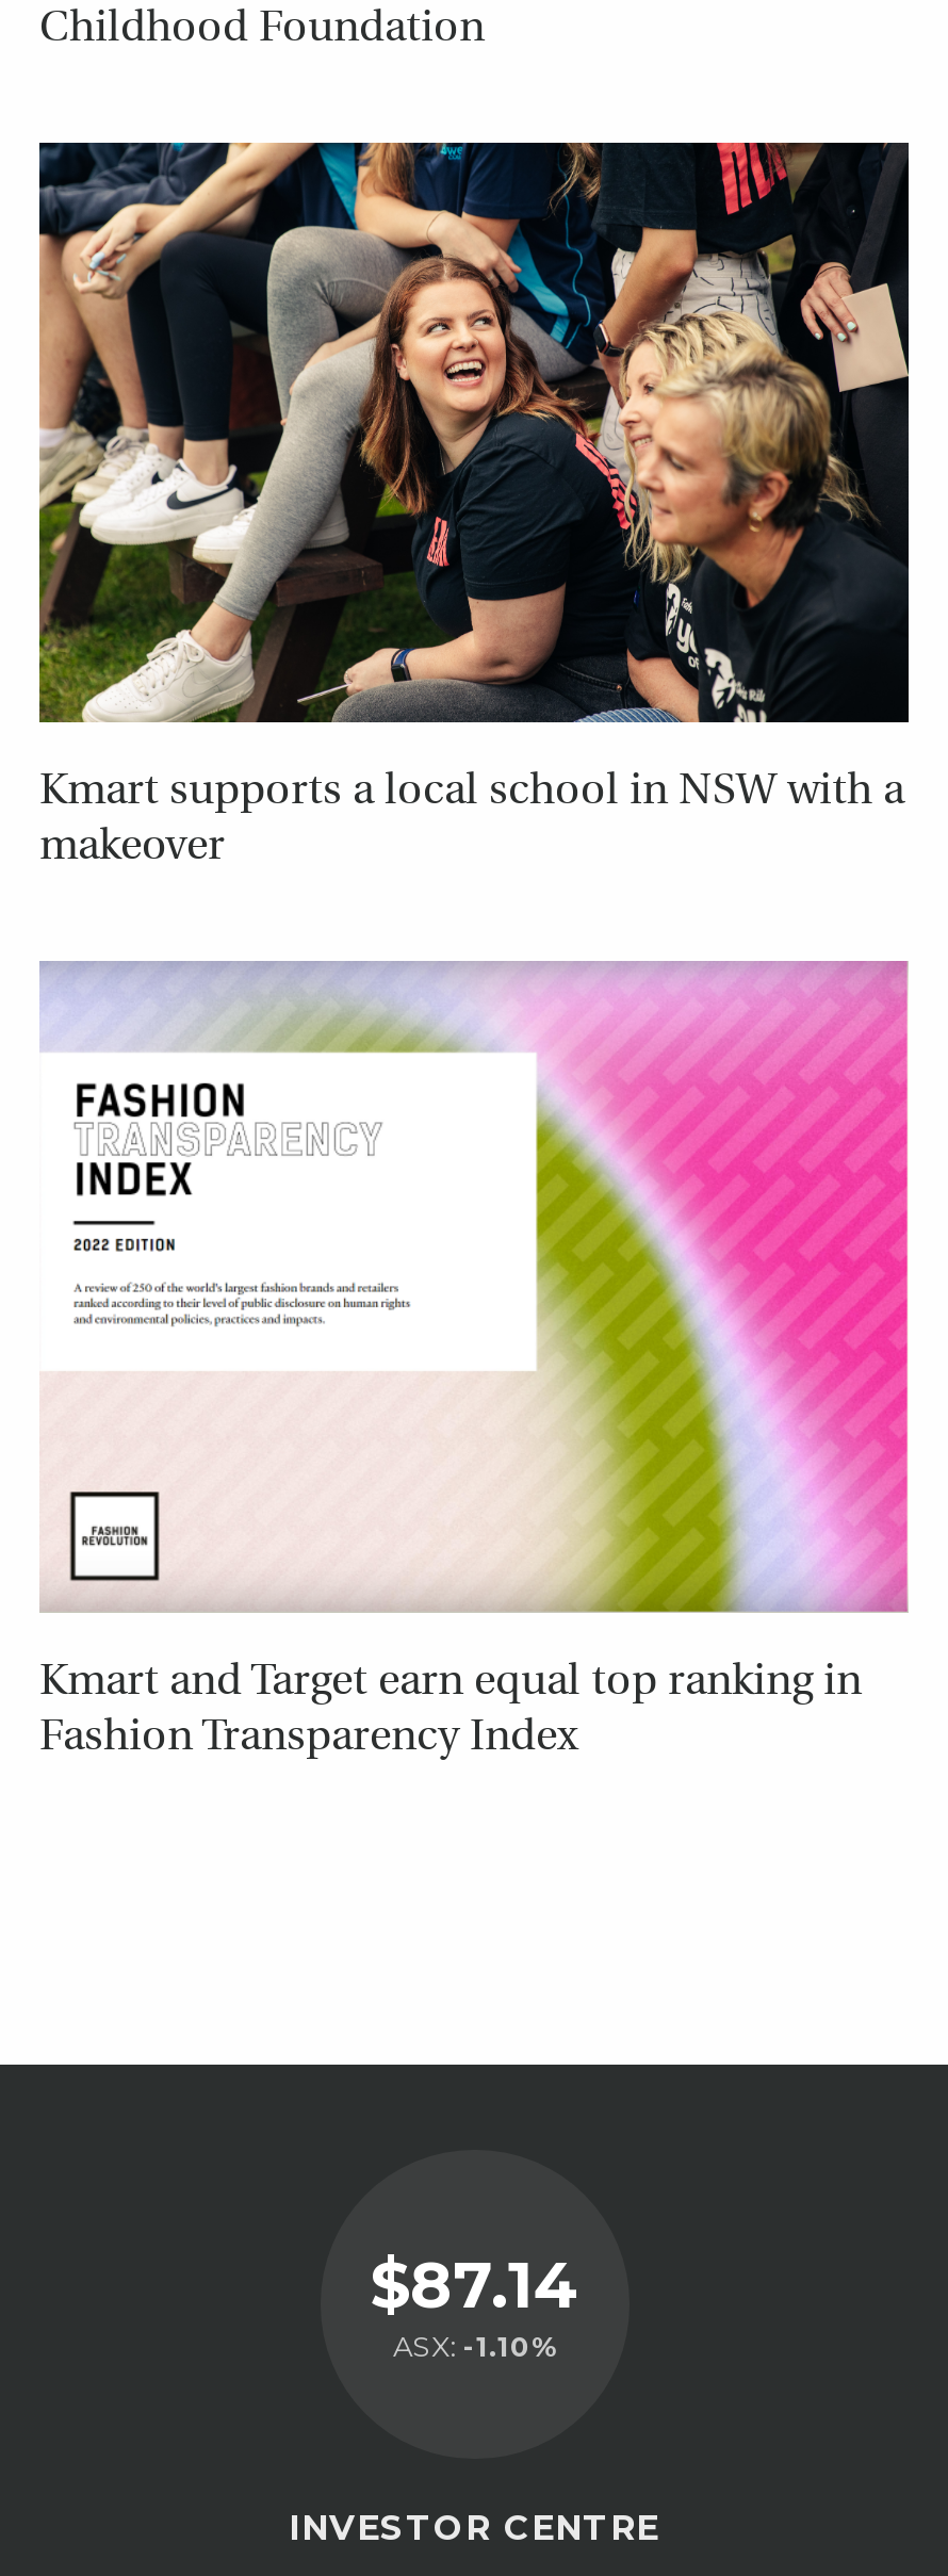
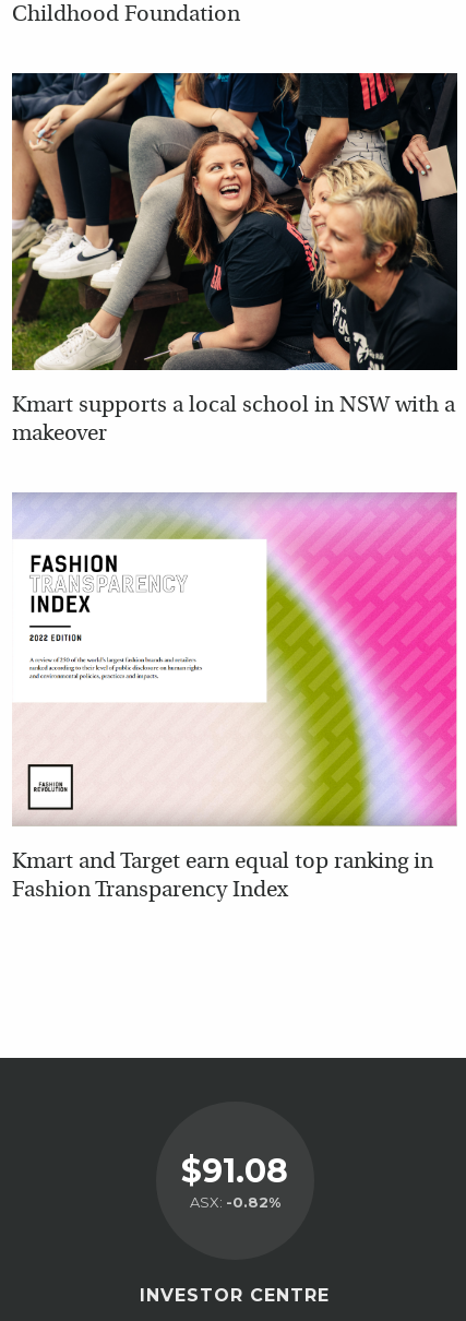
- $87.14
+ $91.08

- ASX: -1.10%
+ ASX: -0.82%
